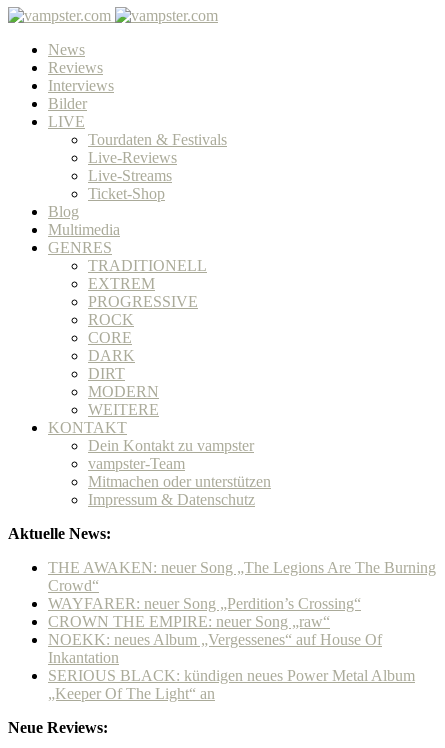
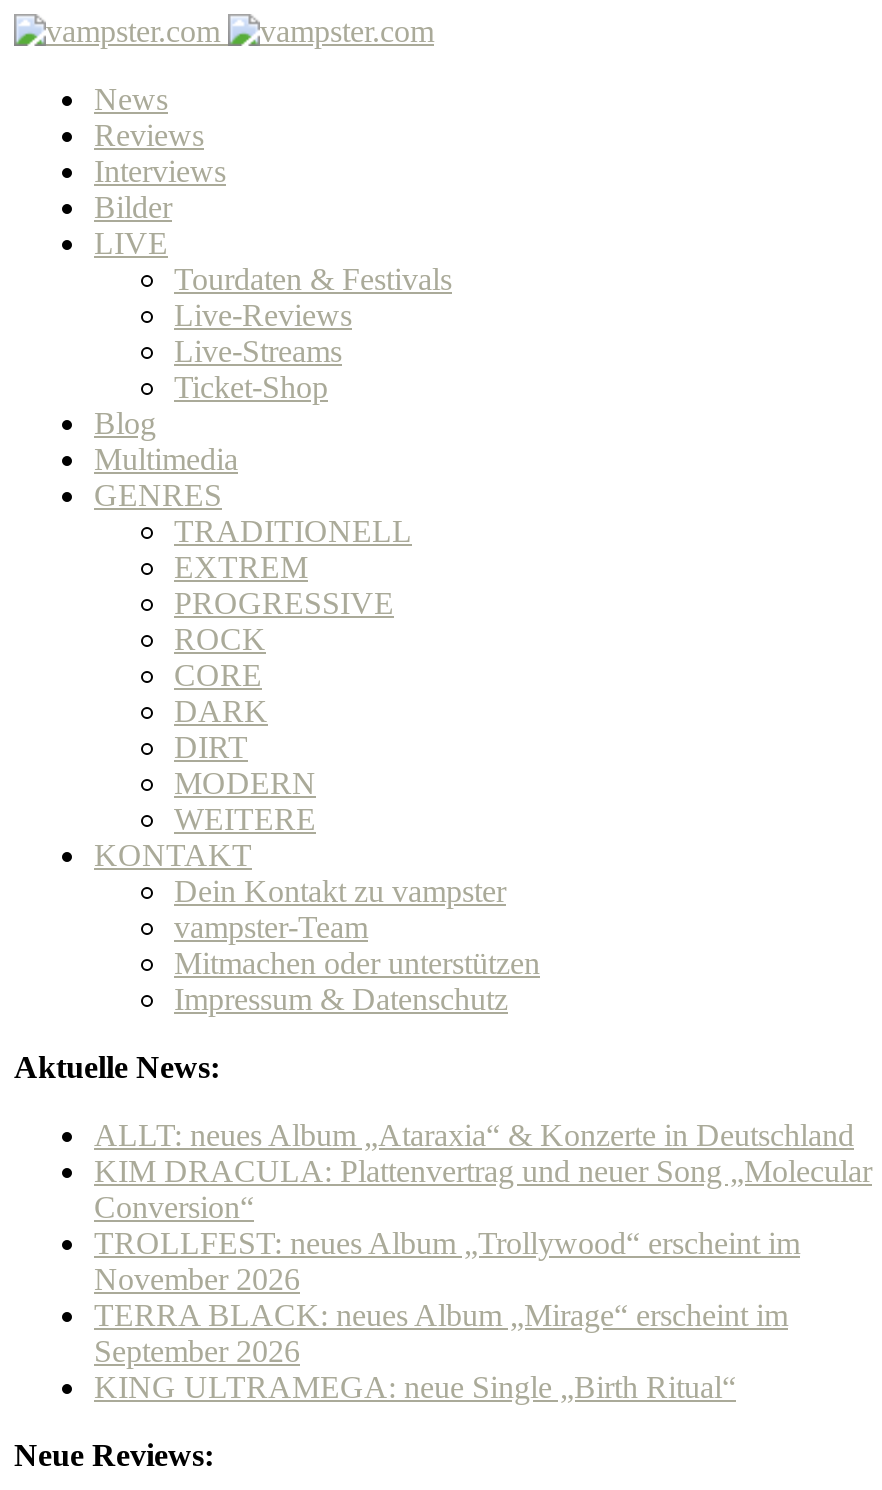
- THE AWAKEN: neuer Song „The Legions Are The Burning
- Crowd“
- WAYFARER: neuer Song „Perdition’s Crossing“
- CROWN THE EMPIRE: neuer Song „raw“
- NOEKK: neues Album „Vergessenes“ auf House Of
- Inkantation
- SERIOUS BLACK: kündigen neues Power Metal Album
- „Keeper Of The Light“ an
+ ALLT: neues Album „Ataraxia“ & Konzerte in Deutschland
+ KIM DRACULA: Plattenvertrag und neuer Song „Molecular
+ Conversion“
+ TROLLFEST: neues Album „Trollywood“ erscheint im
+ November 2026
+ TERRA BLACK: neues Album „Mirage“ erscheint im
+ September 2026
+ KING ULTRAMEGA: neue Single „Birth Ritual“
